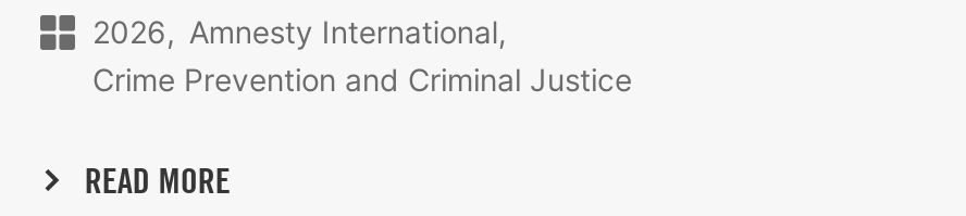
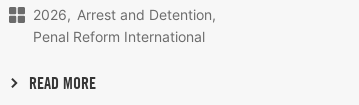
- Amnesty International
- Crime Prevention and Criminal Justice
+ Arrest and Detention
+ Penal Reform International
